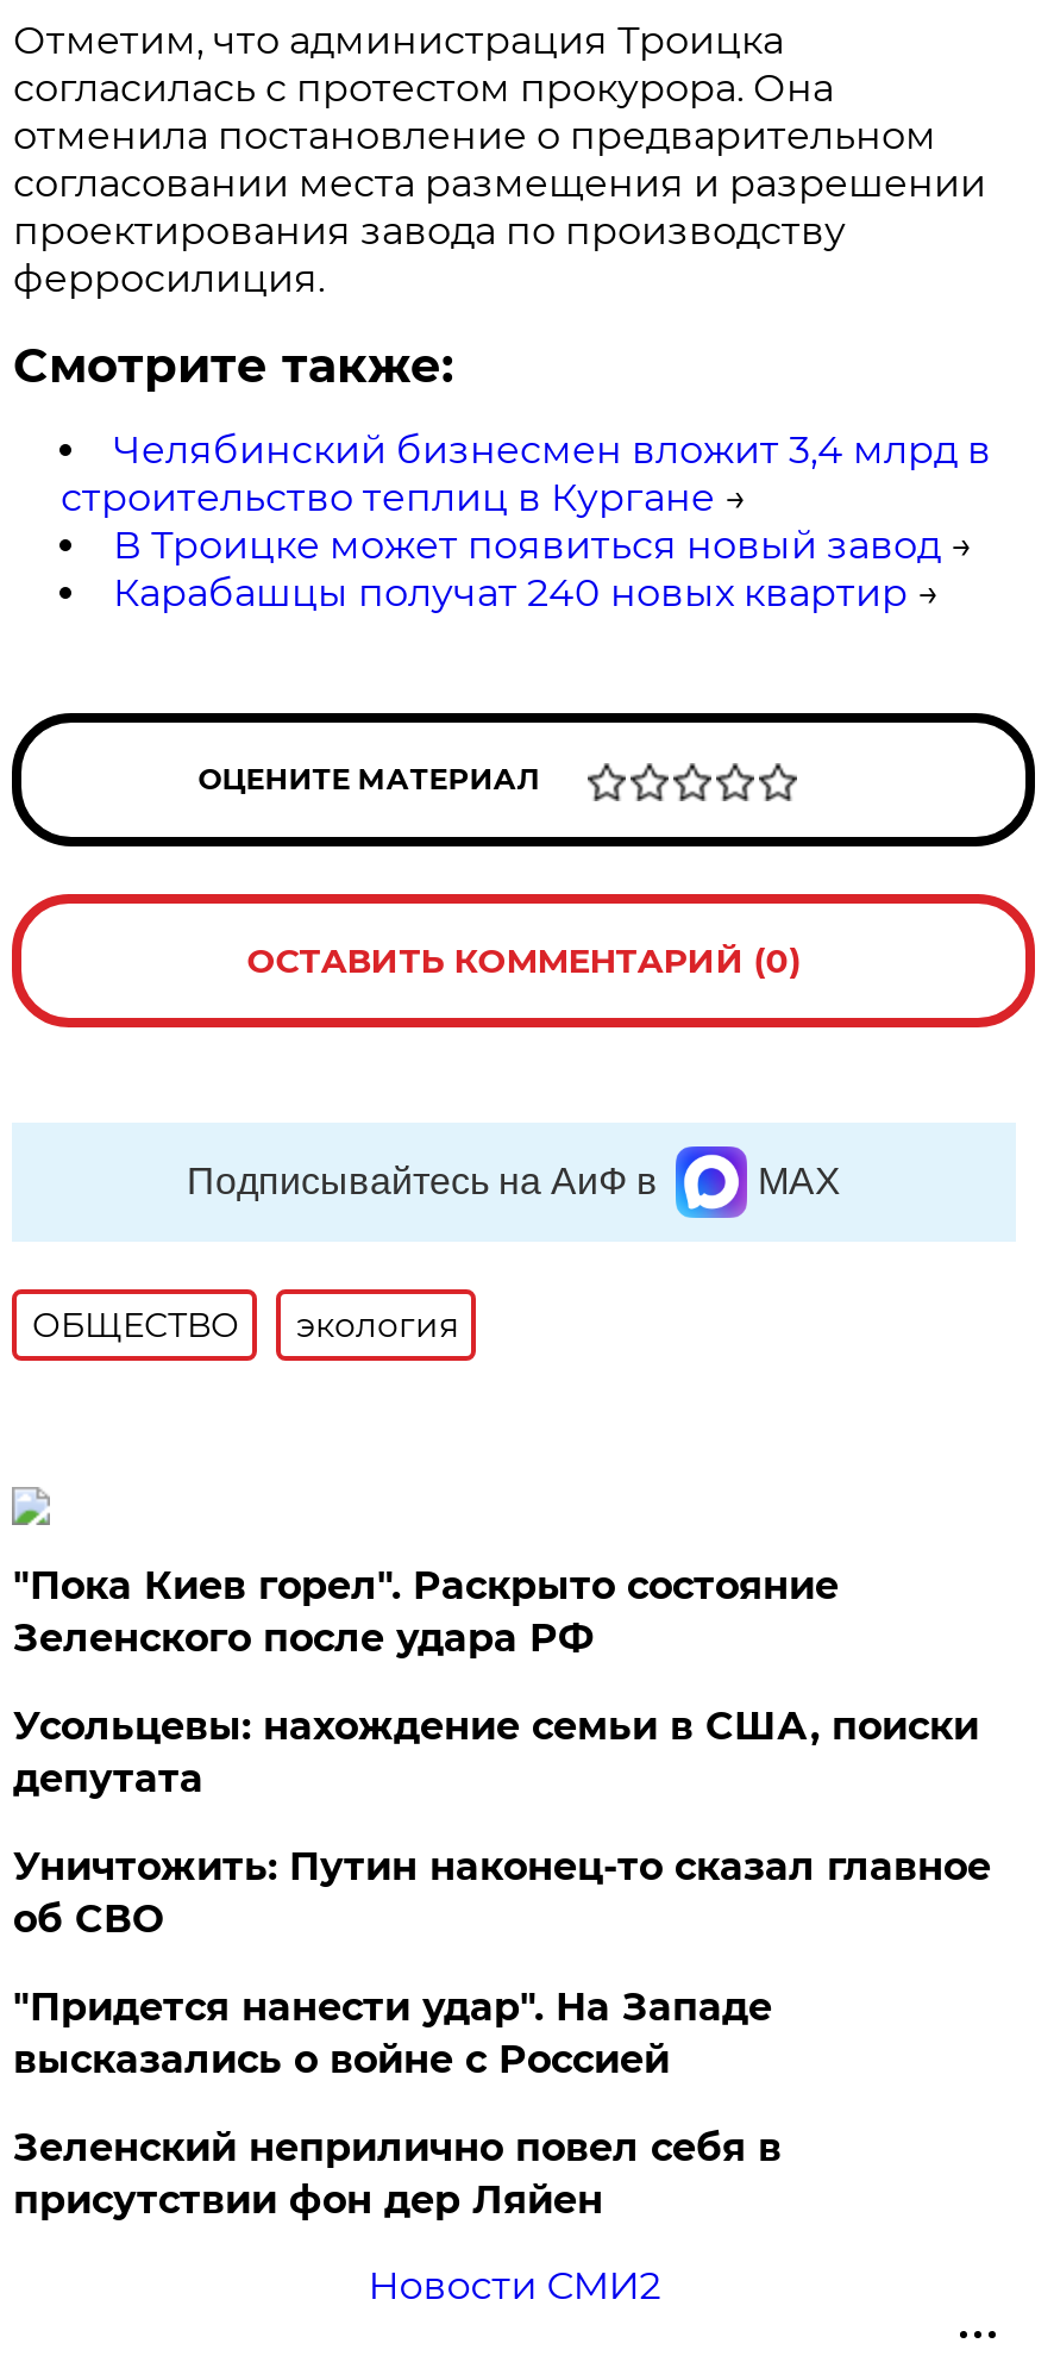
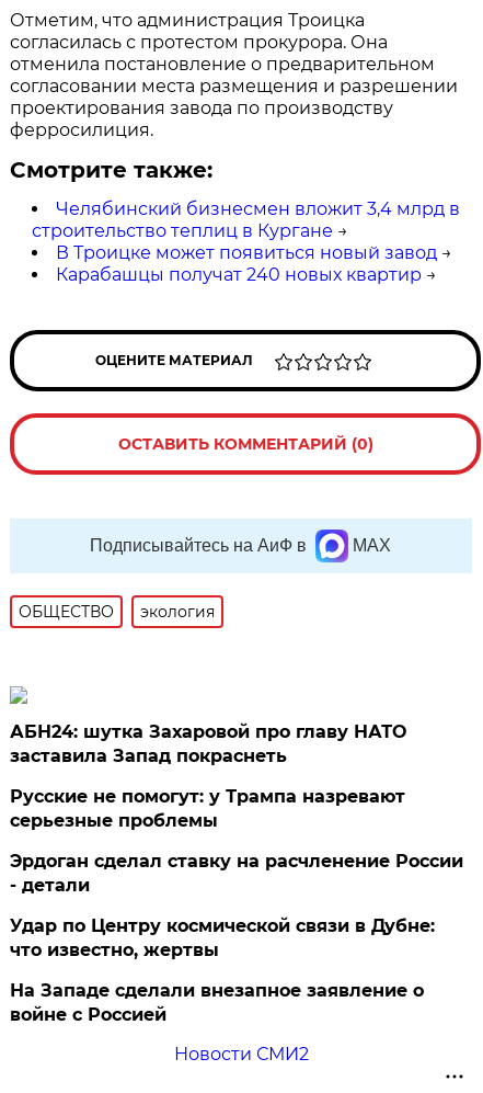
- "Пока Киев горел". Раскрыто состояние
- Зеленского после удара РФ
+ АБН24: шутка Захаровой про главу НАТО
+ заставила Запад покраснеть

- Усольцевы: нахождение семьи в США, поиски
- депутата
+ Русские не помогут: у Трампа назревают
+ серьезные проблемы

- Уничтожить: Путин наконец-то сказал главное
- об СВО
+ Эрдоган сделал ставку на расчленение России
+ - детали

- "Придется нанести удар". На Западе
- высказались о войне с Россией
+ Удар по Центру космической связи в Дубне:
+ что известно, жертвы

- Зеленский неприлично повел cебя в
- присутствии фон дер Ляйен
+ На Западе сделали внезапное заявление о
+ войне с Россией
